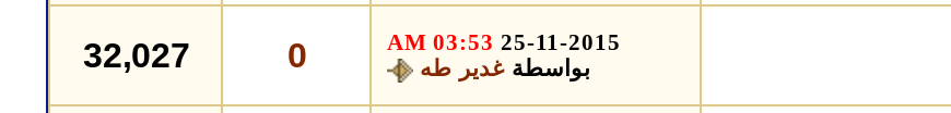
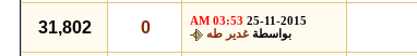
- 32,027
+ 31,802
